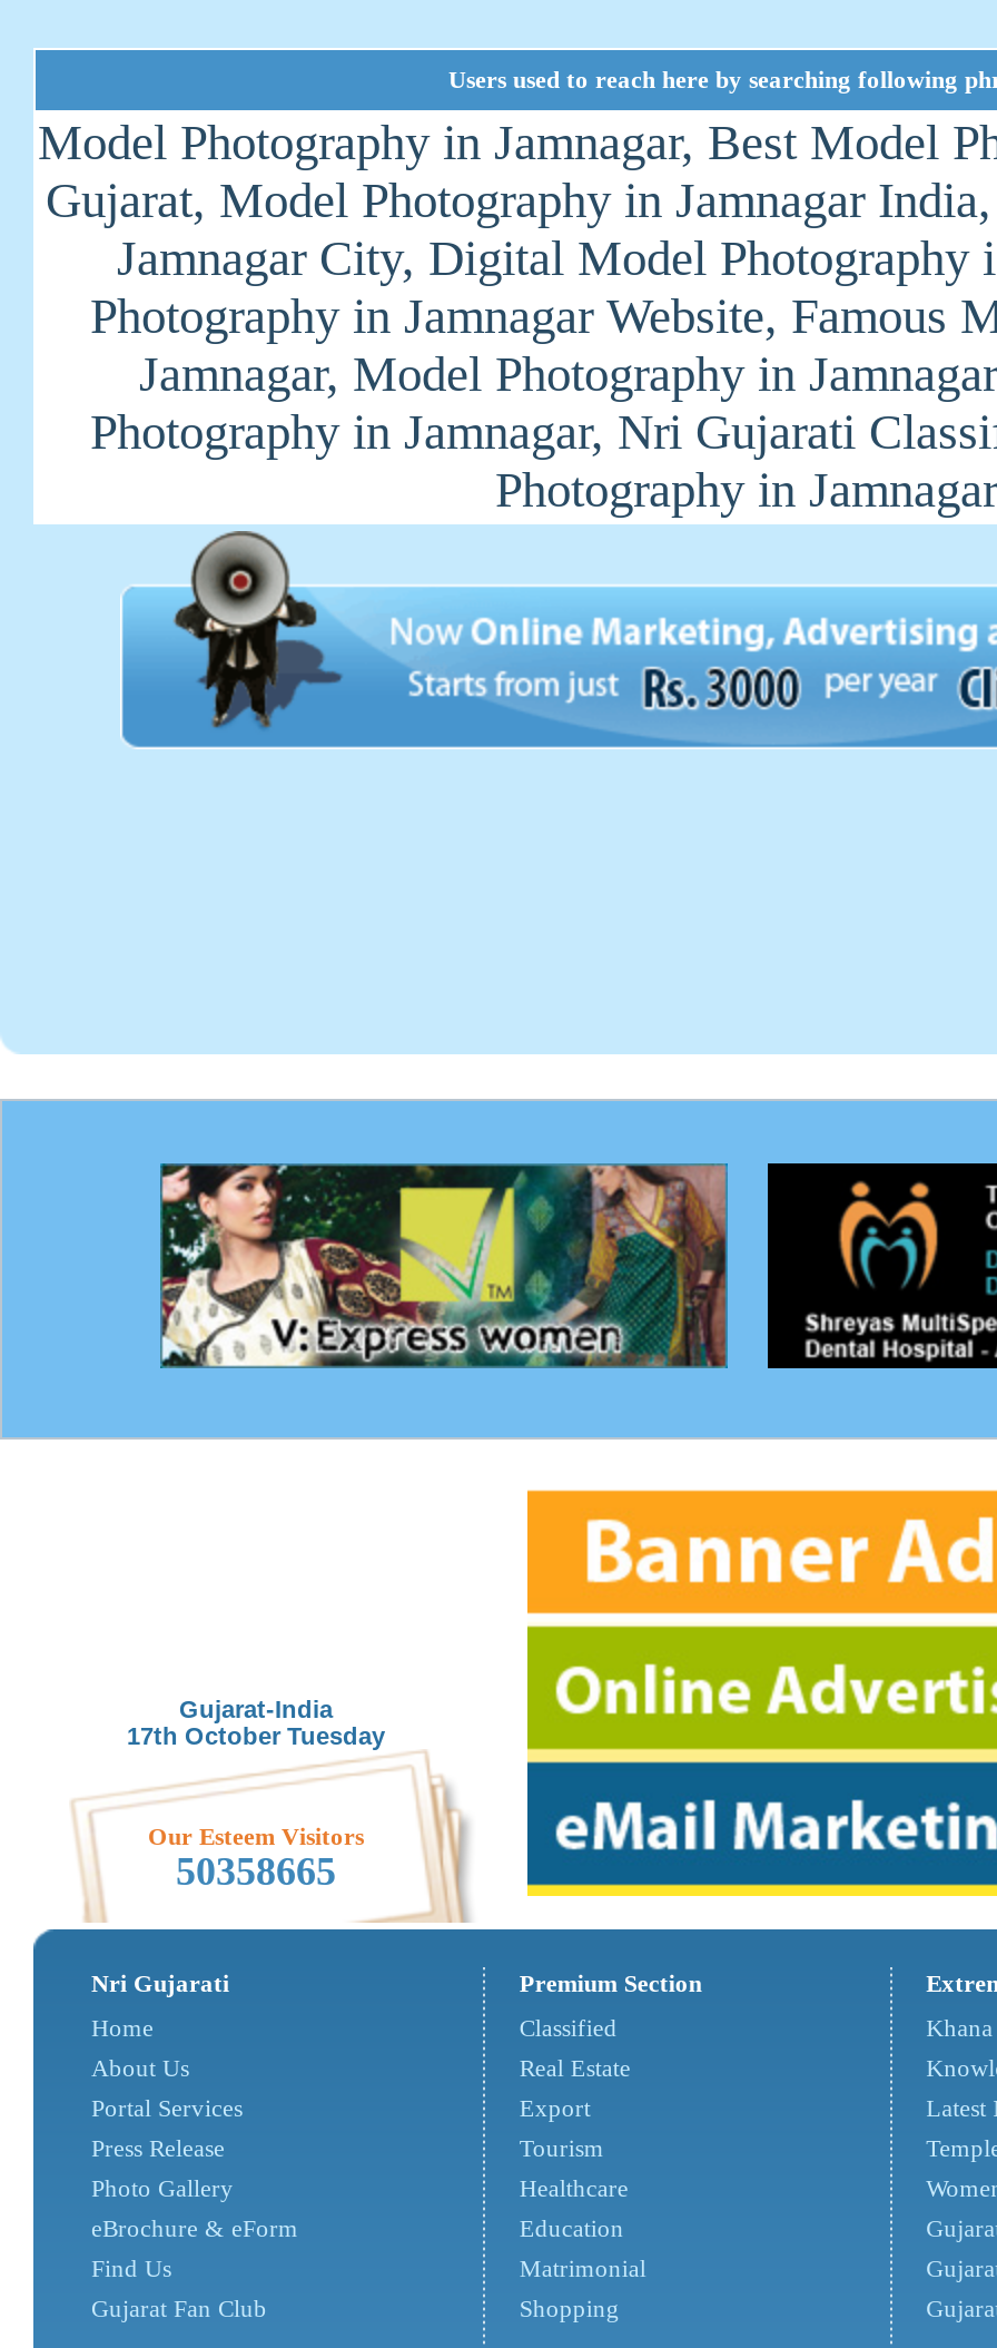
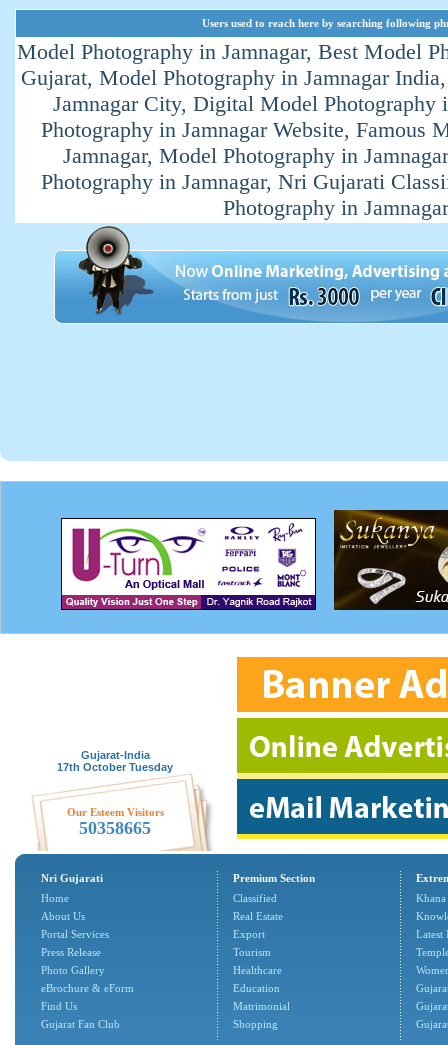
- [image]
+ [image]

- [image]
+ [image]
